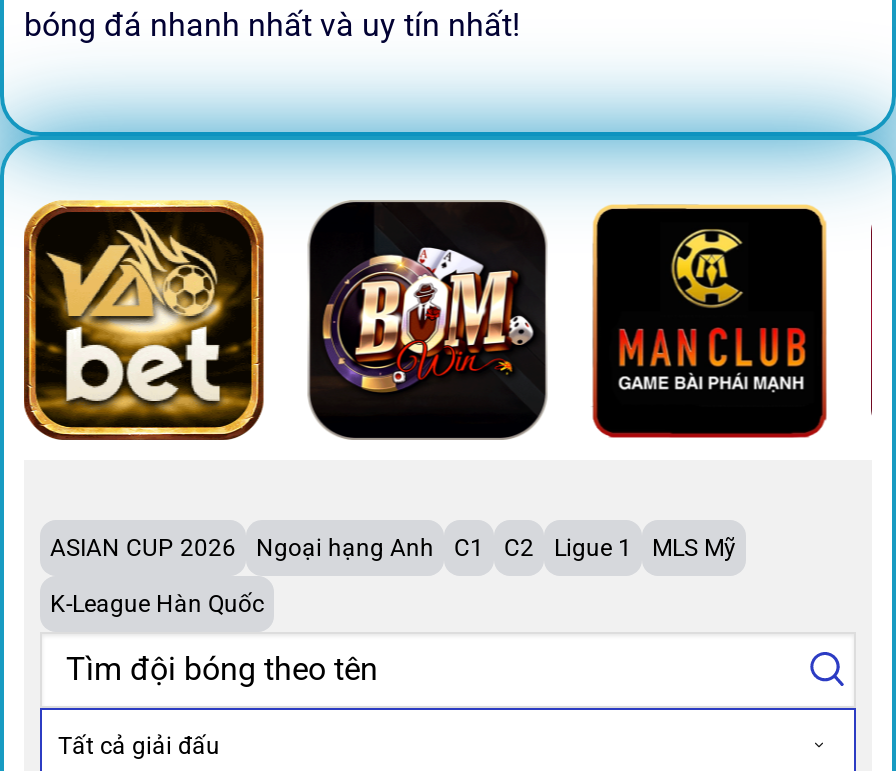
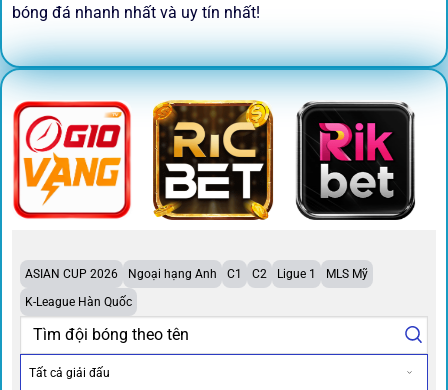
- [image]
+ [image]

- [image]
+ [image]

- [image]
+ [image]
